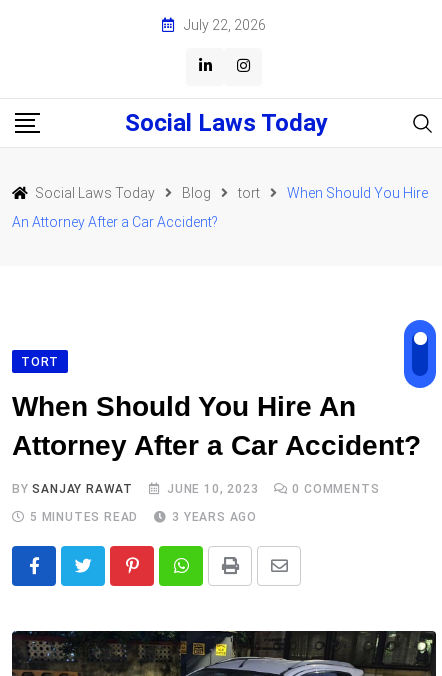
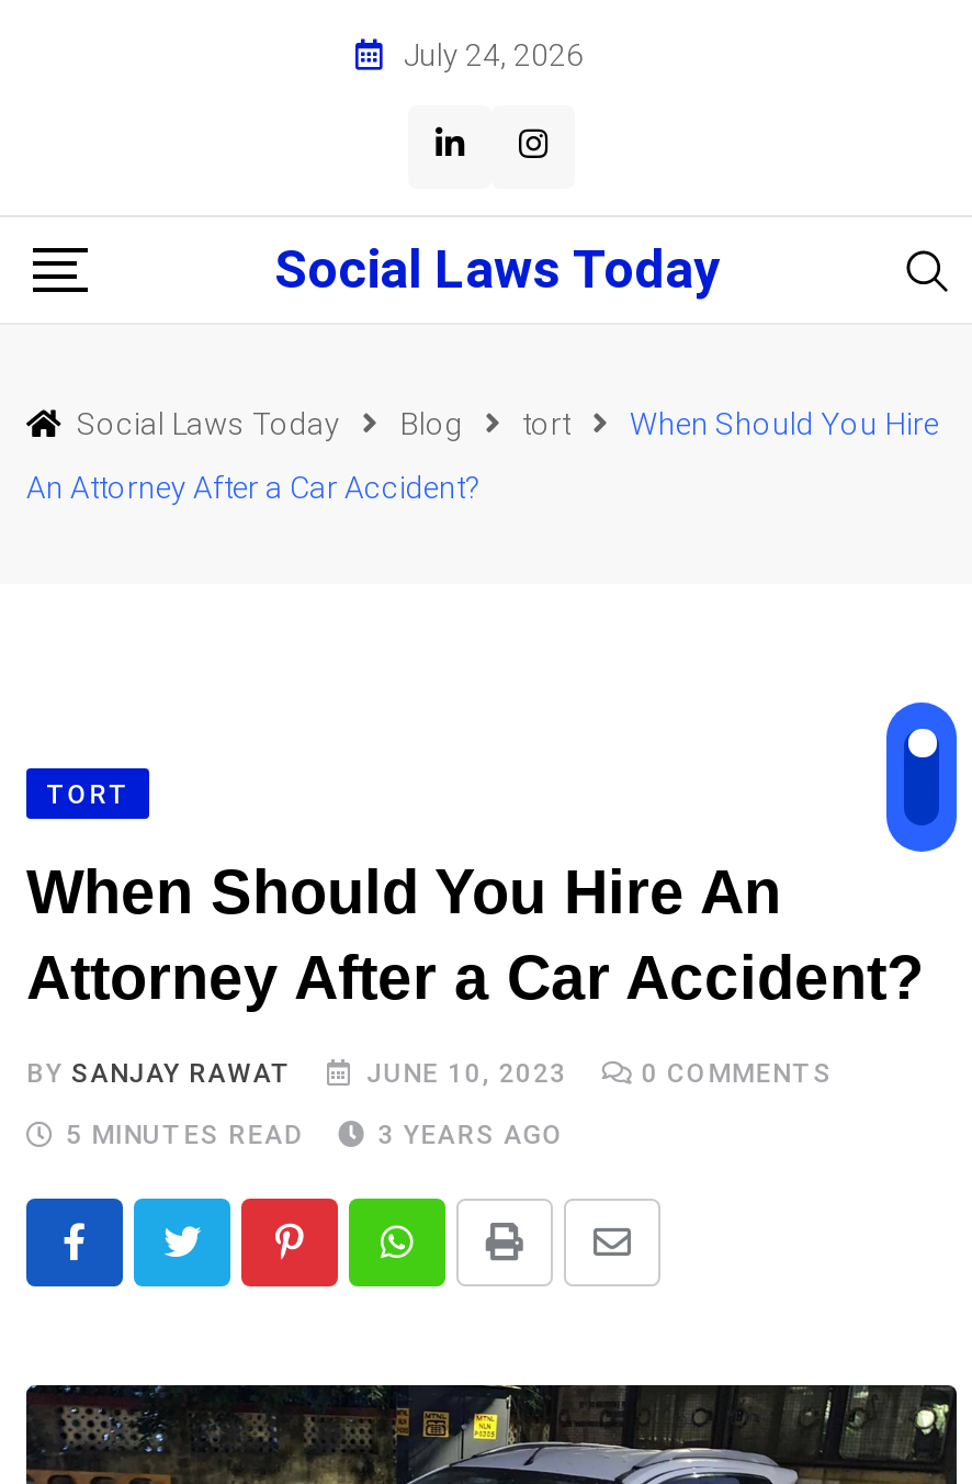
- July 22, 2026
+ July 24, 2026
